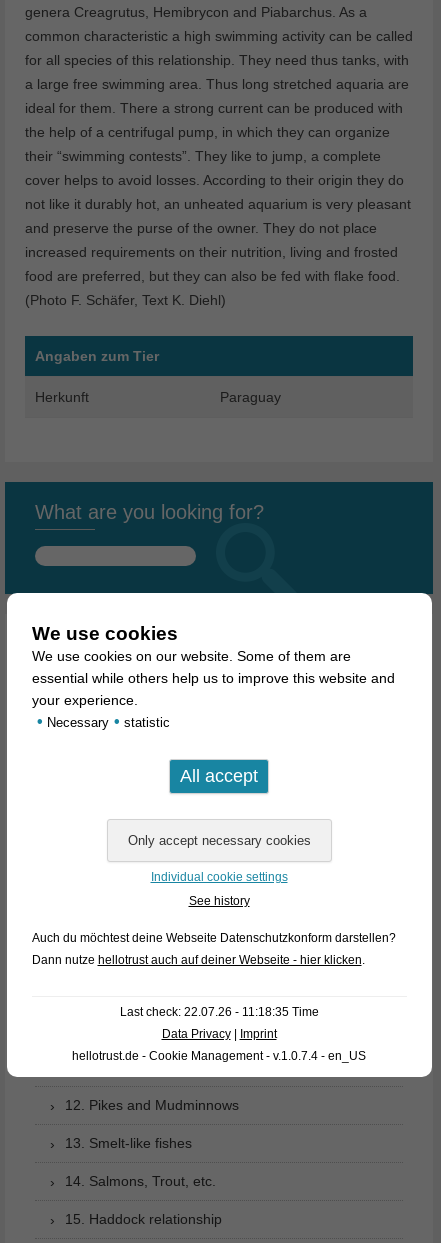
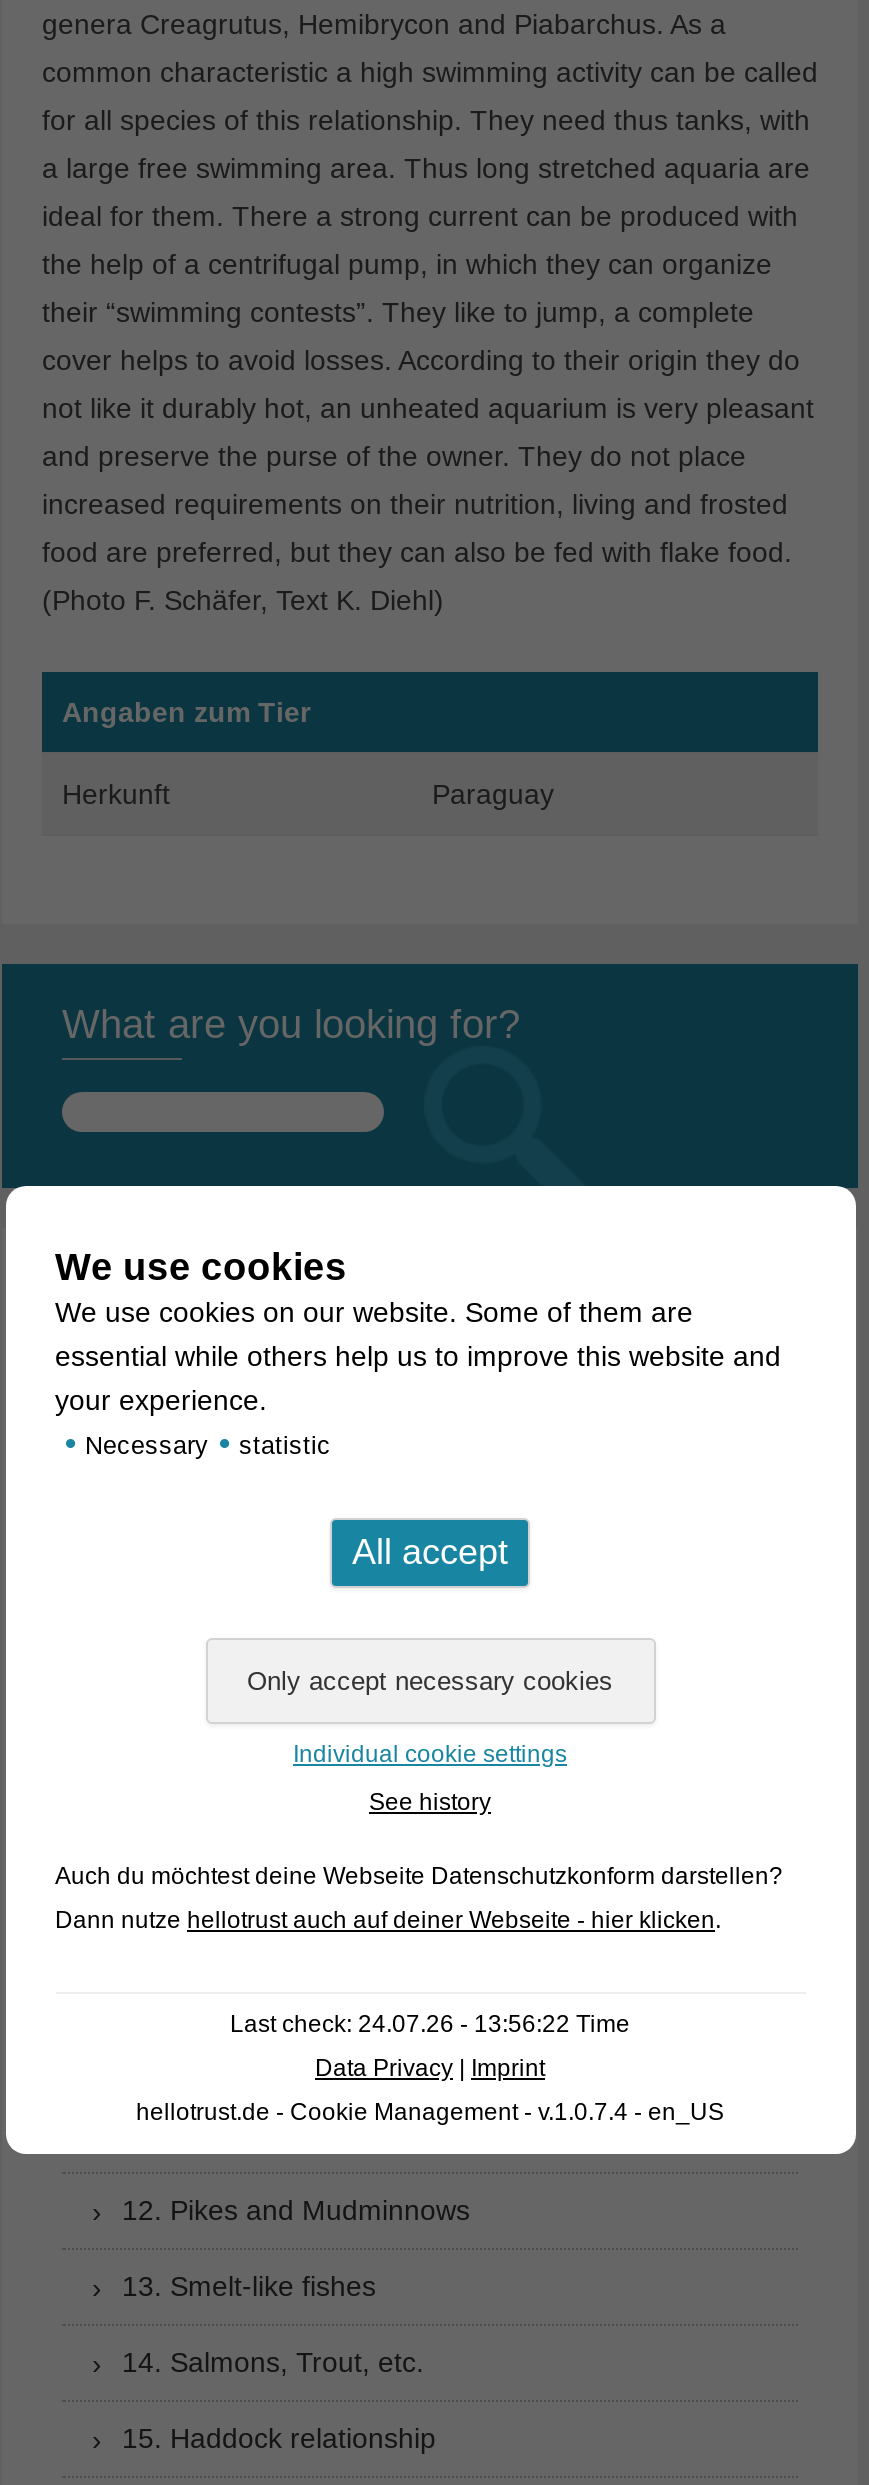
- Last check: 22.07.26 - 11:18:35 Time
+ Last check: 24.07.26 - 13:56:22 Time
